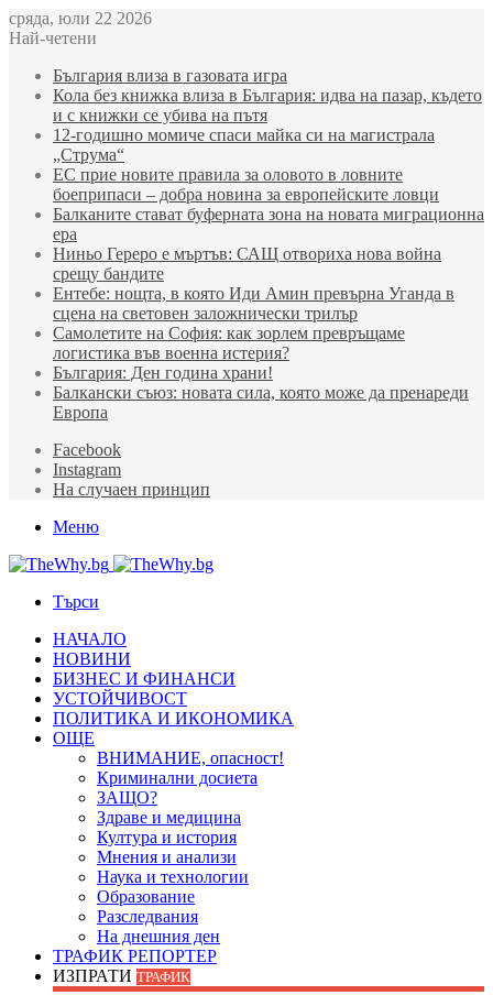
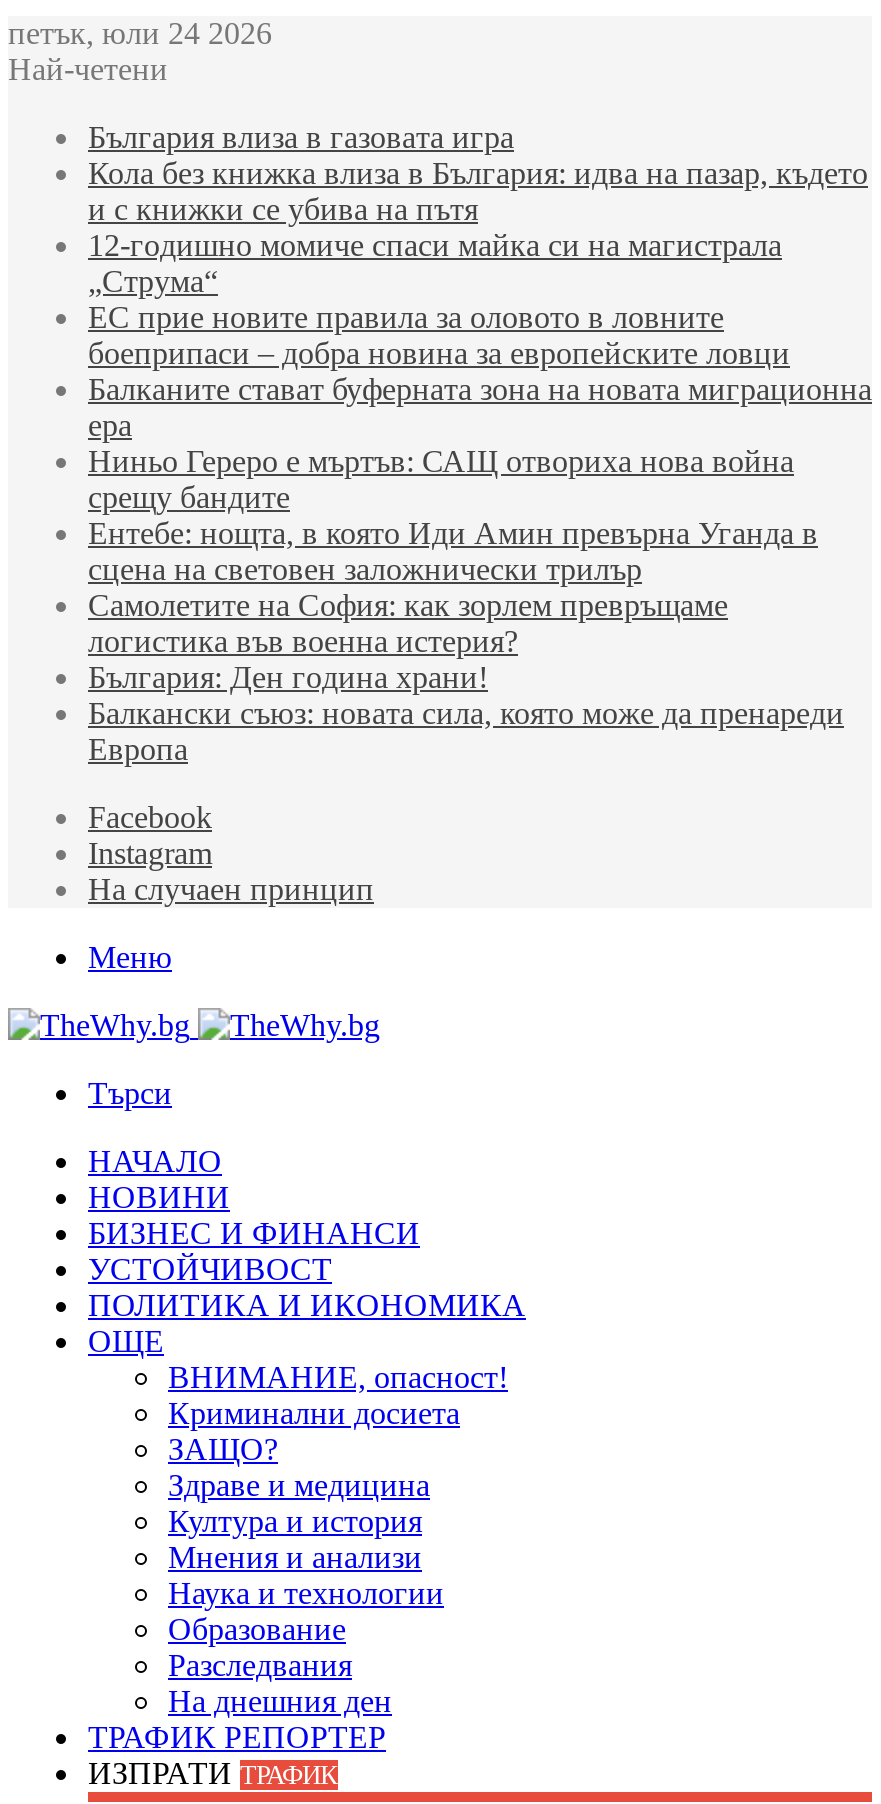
- сряда, юли 22 2026
+ петък, юли 24 2026
